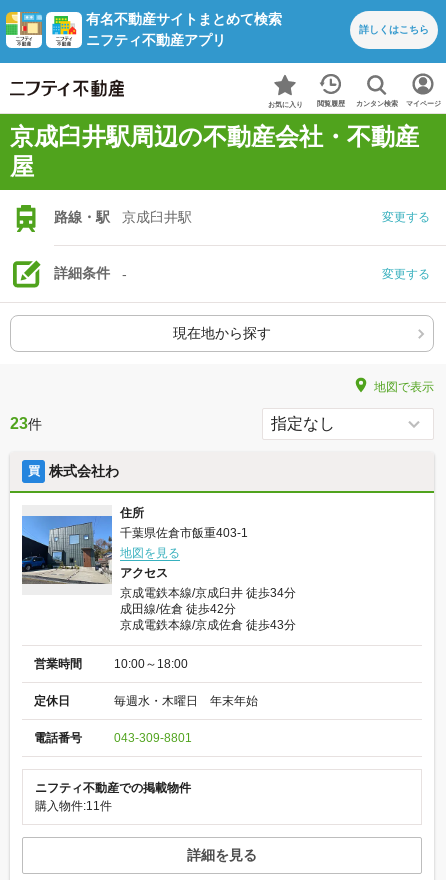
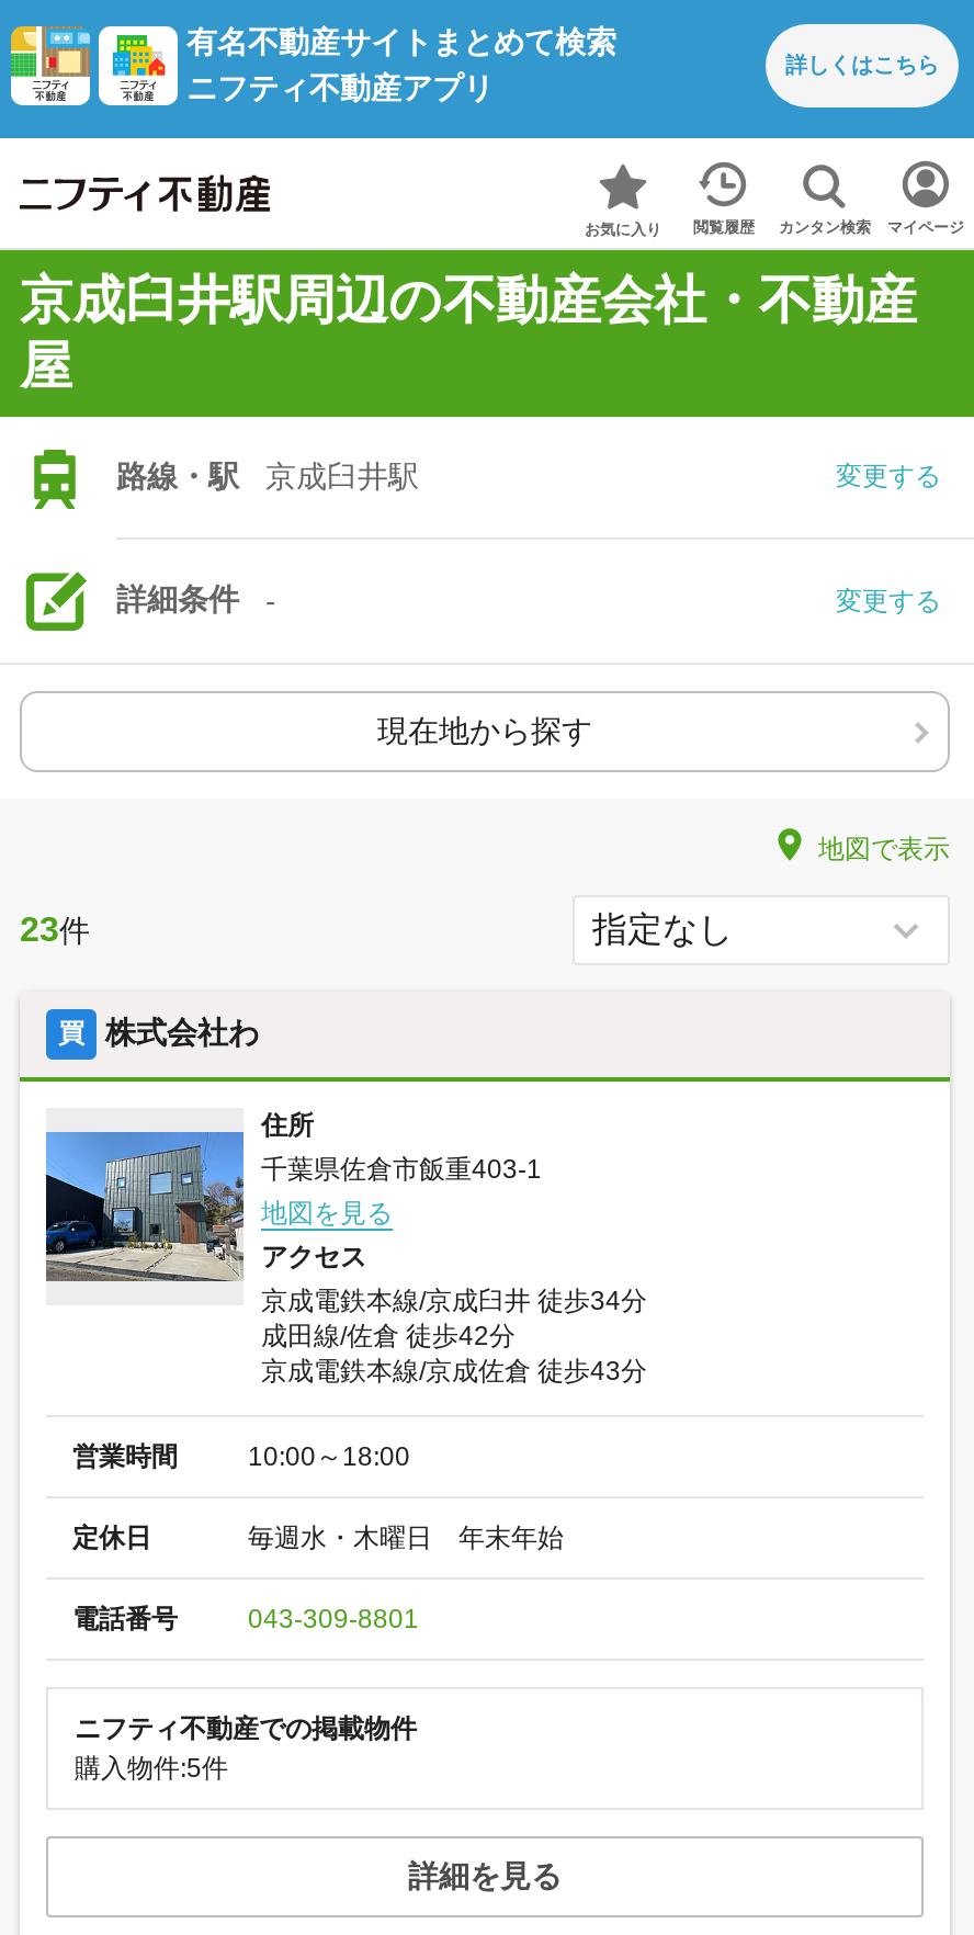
- 購入物件:11件
+ 購入物件:5件
